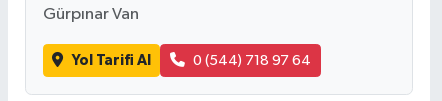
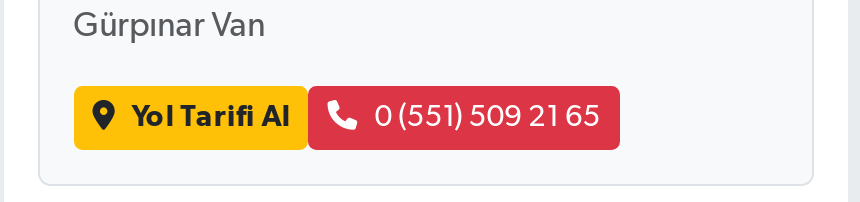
- 0 (544) 718 97 64
+ 0 (551) 509 21 65
